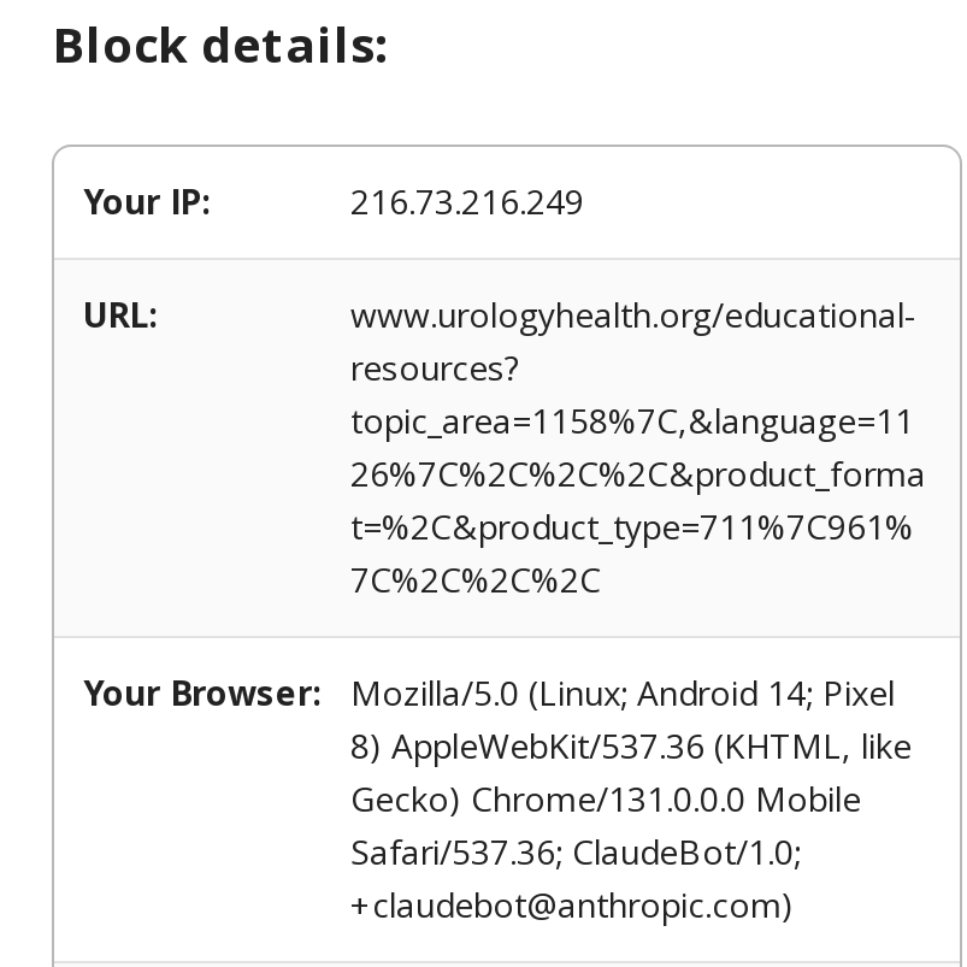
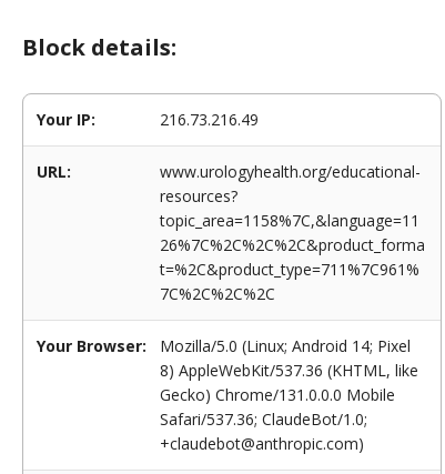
- 216.73.216.249
+ 216.73.216.49
